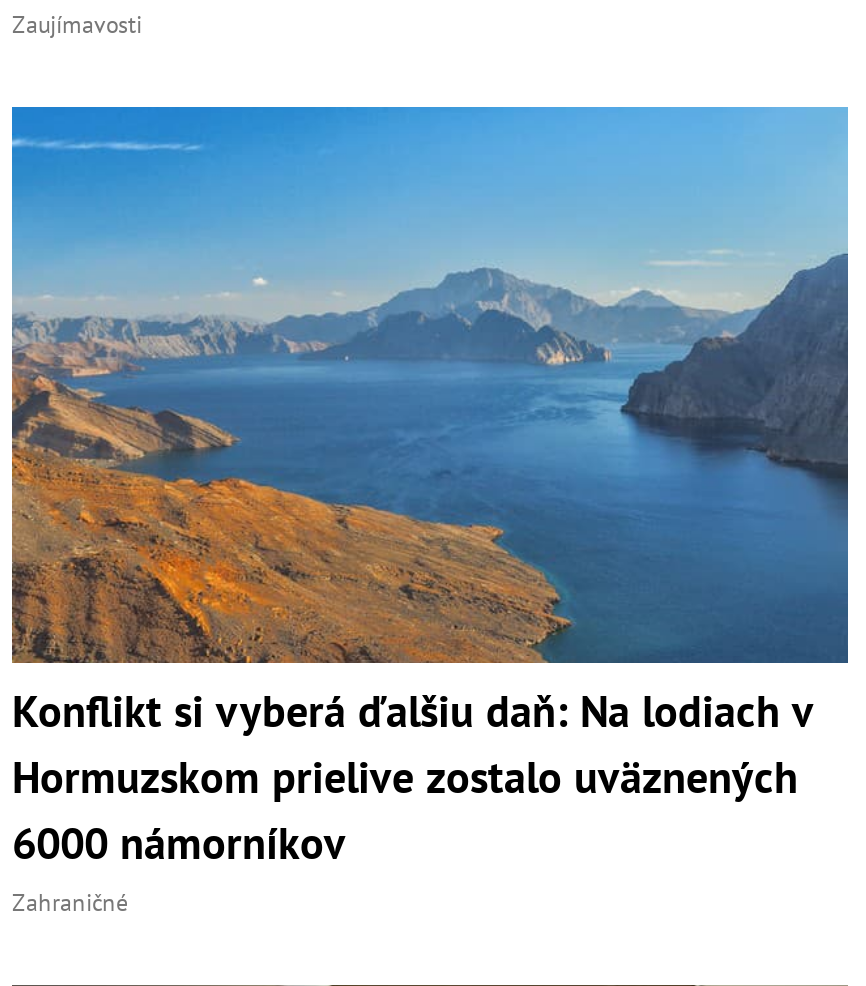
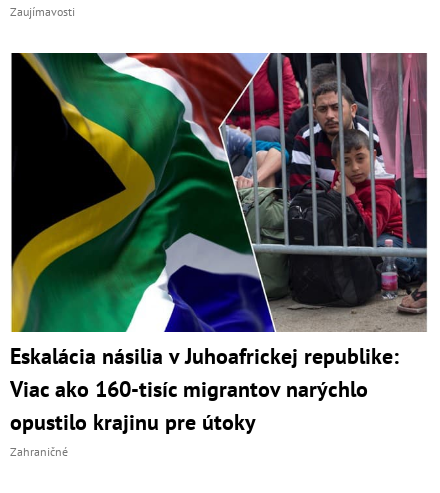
- [image]
- Konflikt si vyberá ďalšiu daň: Na lodiach v
- Hormuzskom prielive zostalo uväznených
- 6000 námorníkov
+ [image]
+ Eskalácia násilia v Juhoafrickej republike:
+ Viac ako 160-tisíc migrantov narýchlo
+ opustilo krajinu pre útoky
